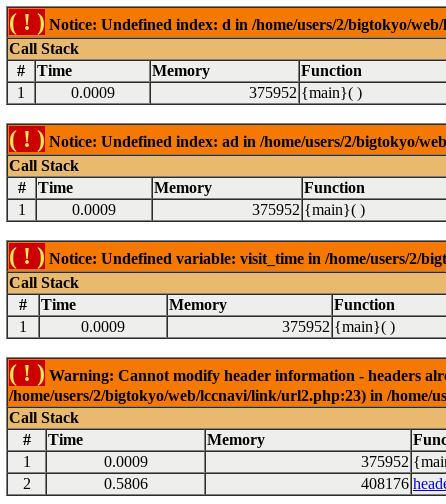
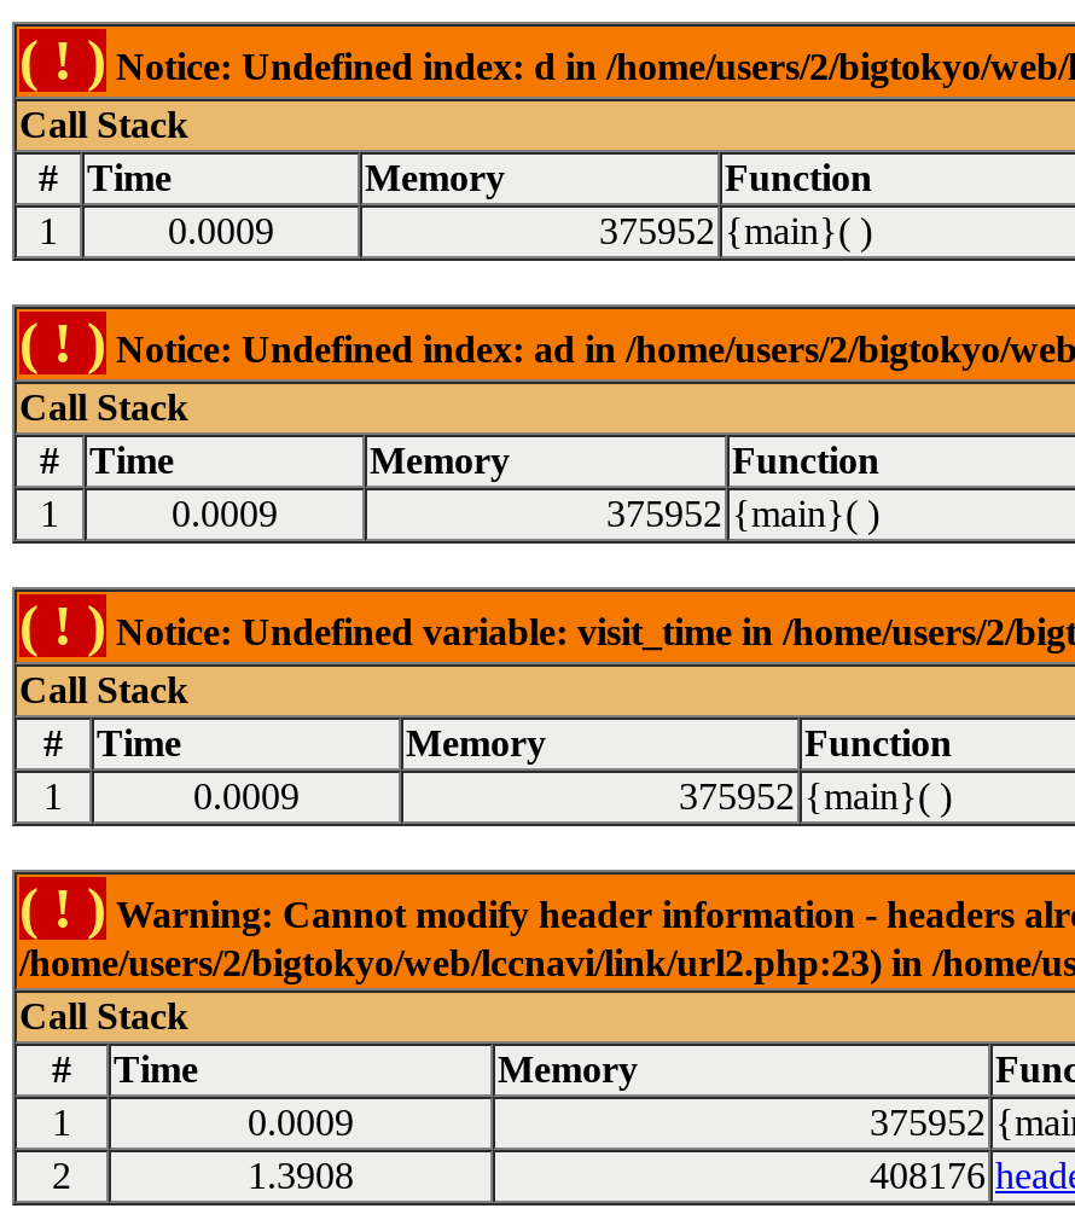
- 0.5806
+ 1.3908
